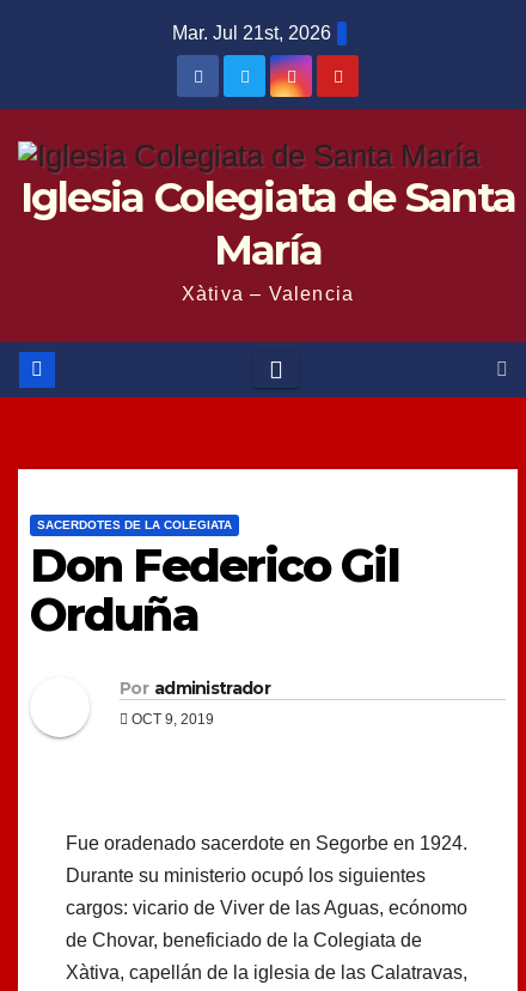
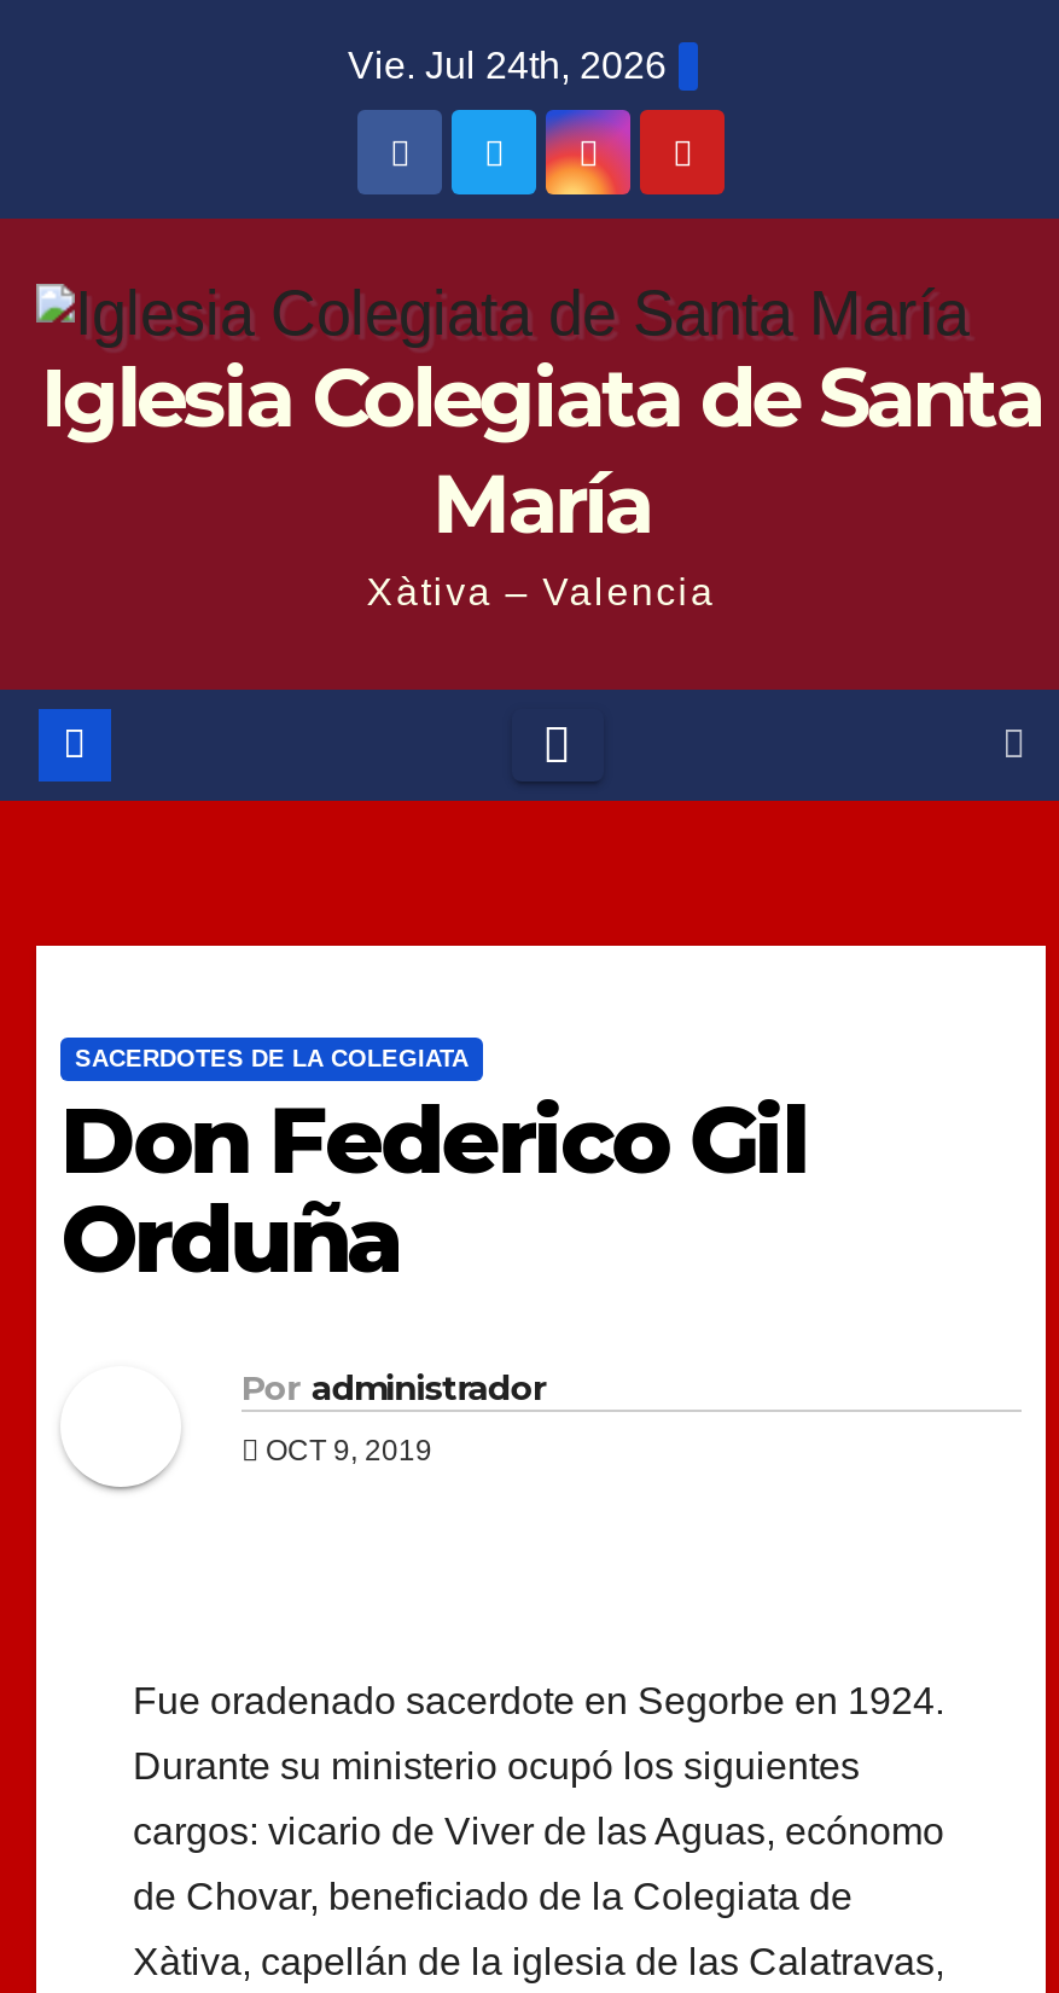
- Mar. Jul 21st, 2026
+ Vie. Jul 24th, 2026
